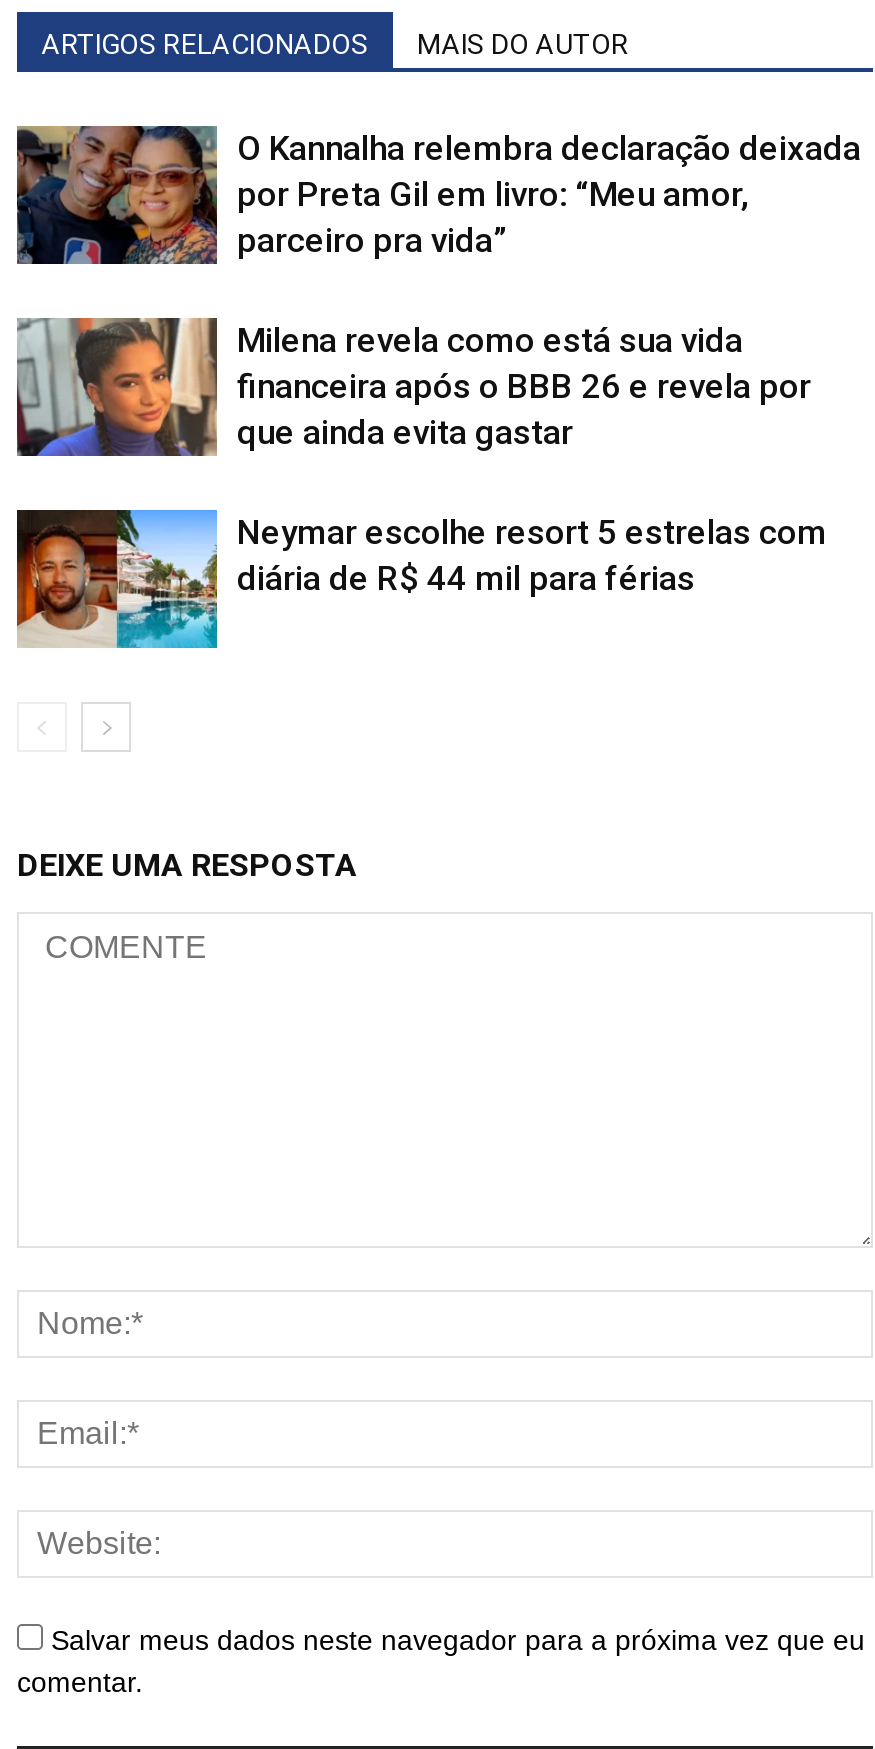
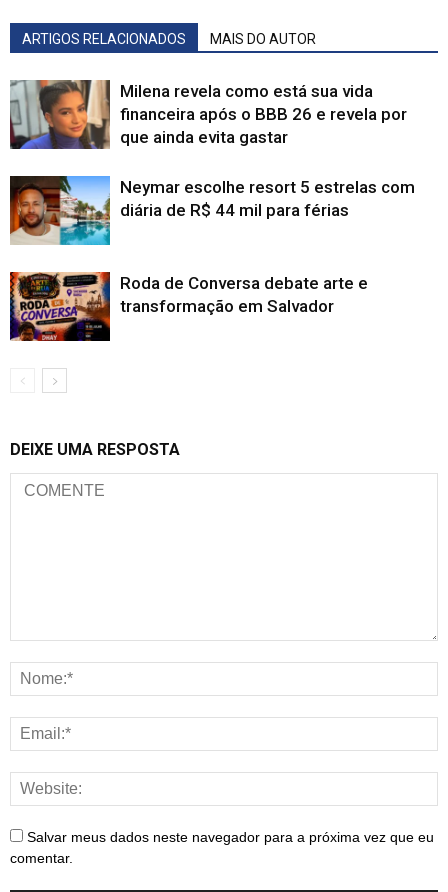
- [image]
- O Kannalha relembra declaração deixada
- por Preta Gil em livro: “Meu amor,
- parceiro pra vida”

moved up: [image] | Milena revela como está sua vida | financeira após o BBB 26 e revela por | que ainda evita gastar | Neymar escolhe resort 5 estrelas com | diária de R$ 44 mil para férias

+ [image]
+ Roda de Conversa debate arte e
+ transformação em Salvador
